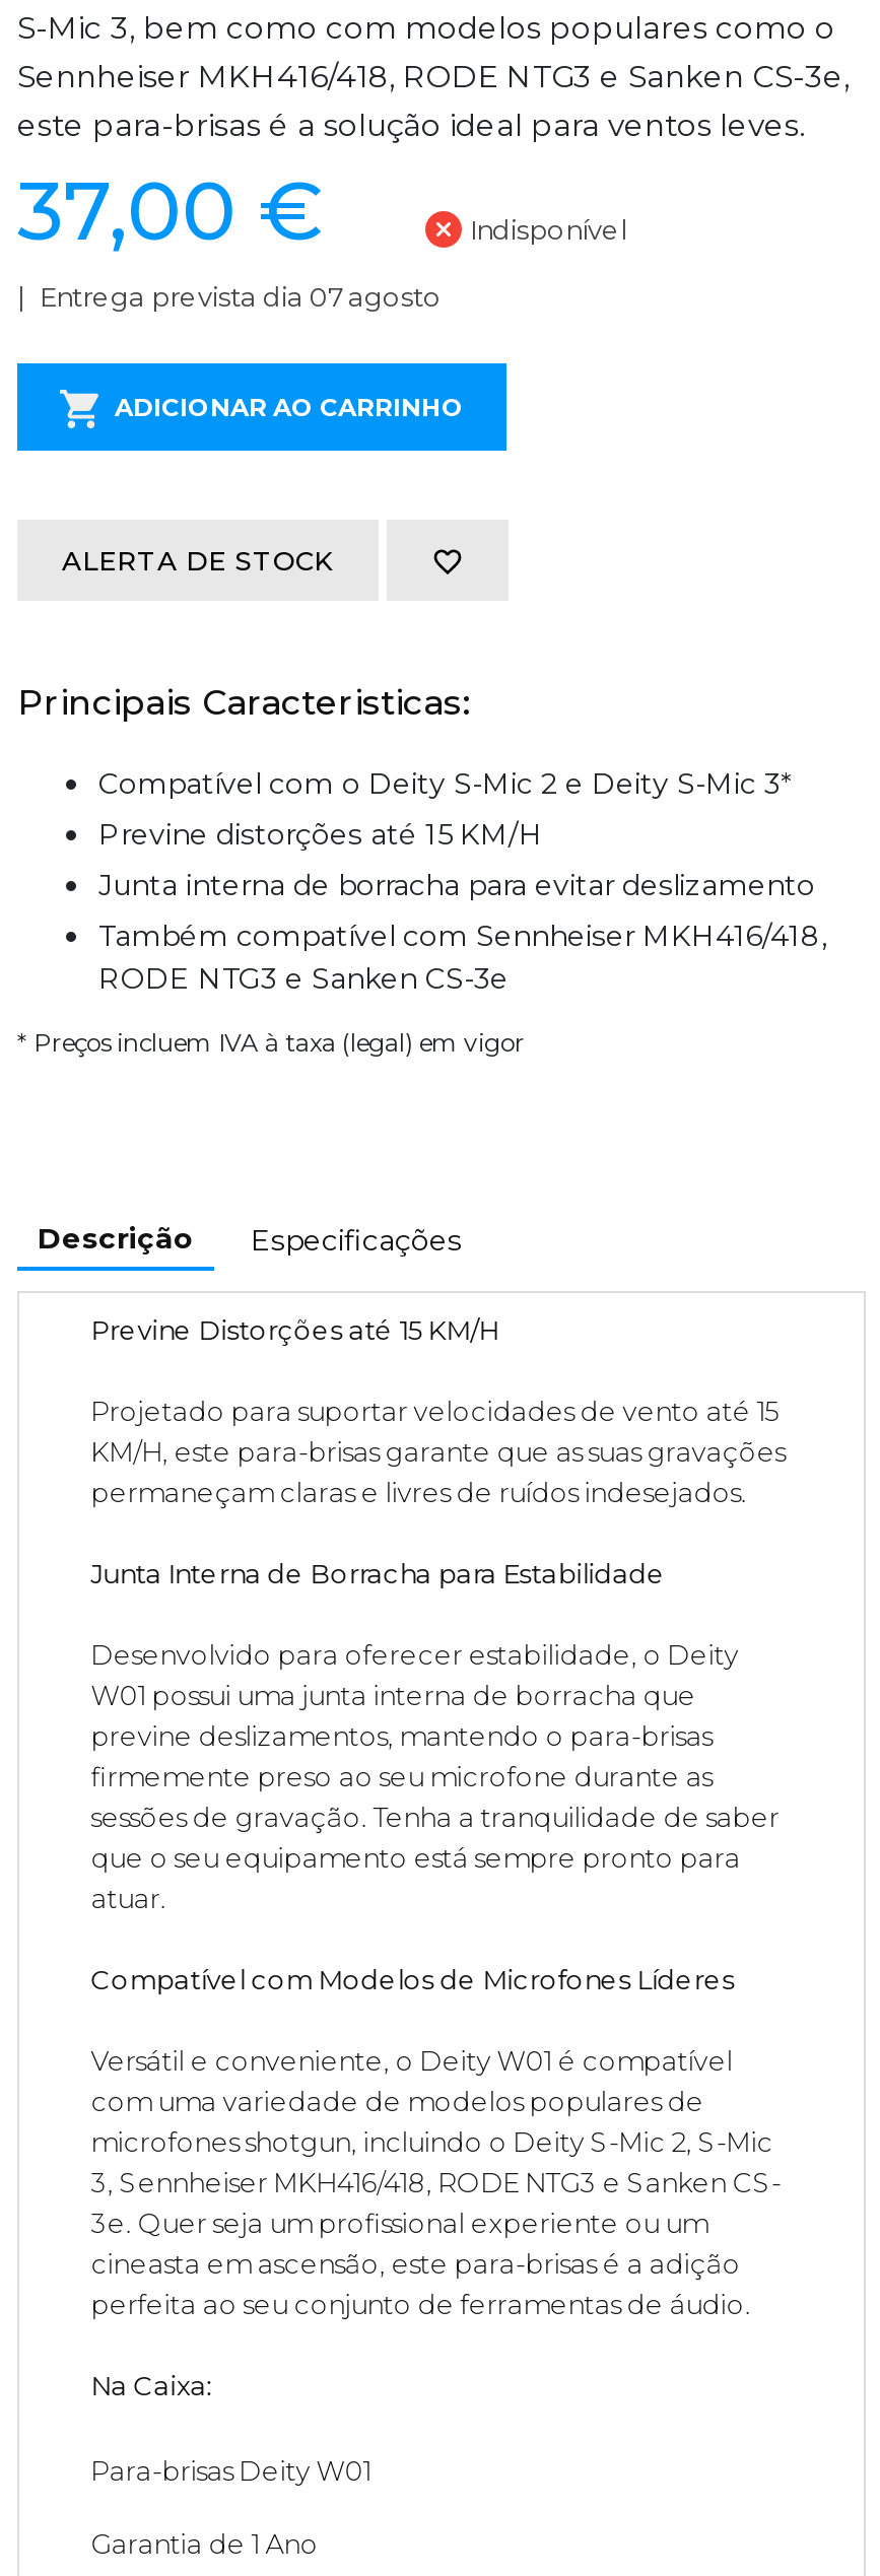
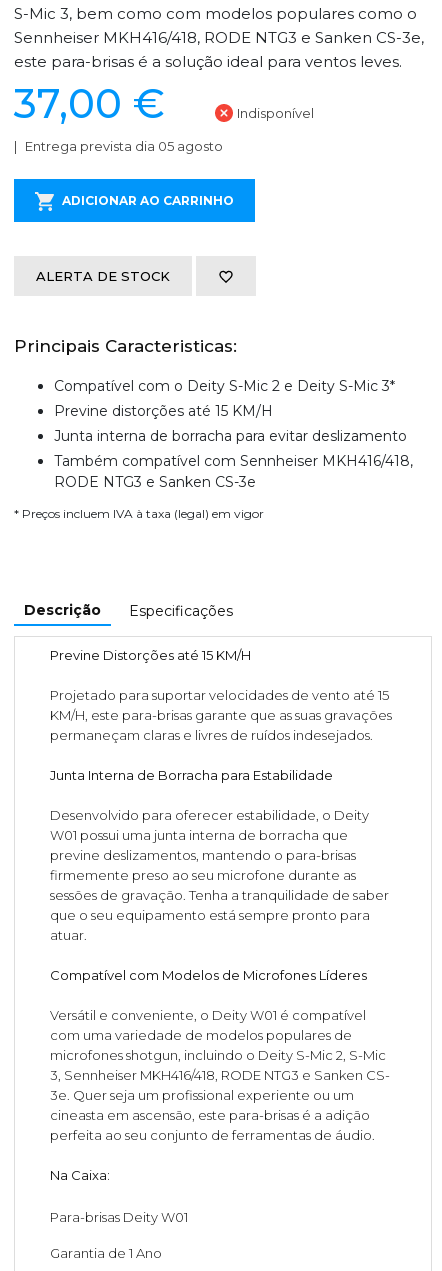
- Entrega prevista dia 07 agosto
+ Entrega prevista dia 05 agosto
